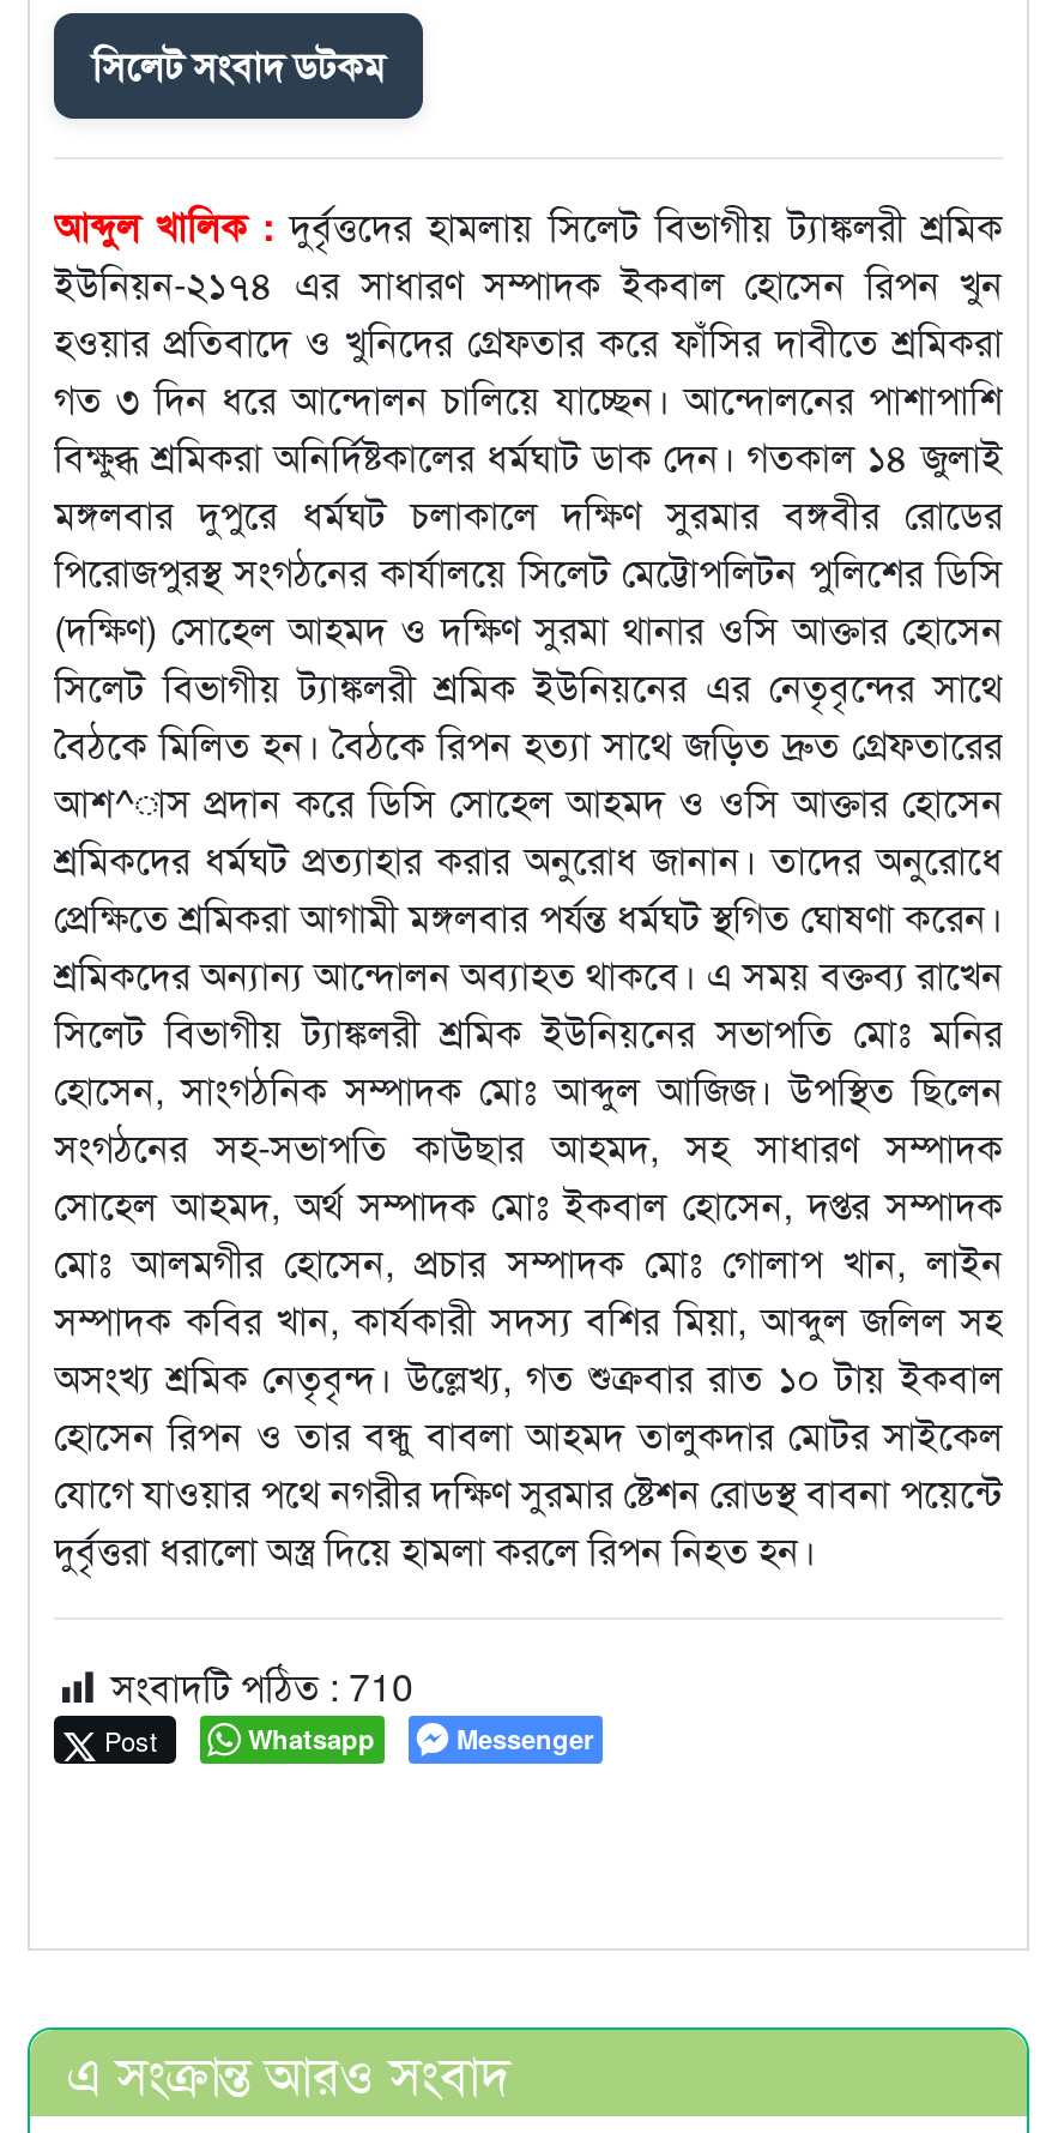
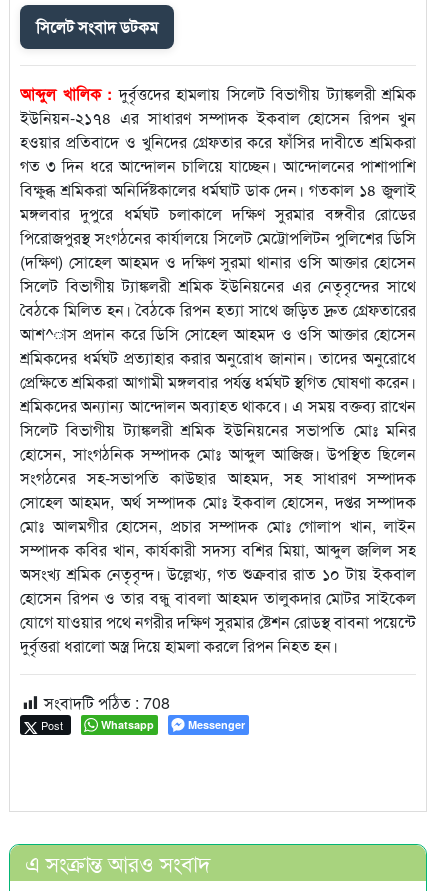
- সংবাদটি পঠিত : 710
+ সংবাদটি পঠিত : 708
